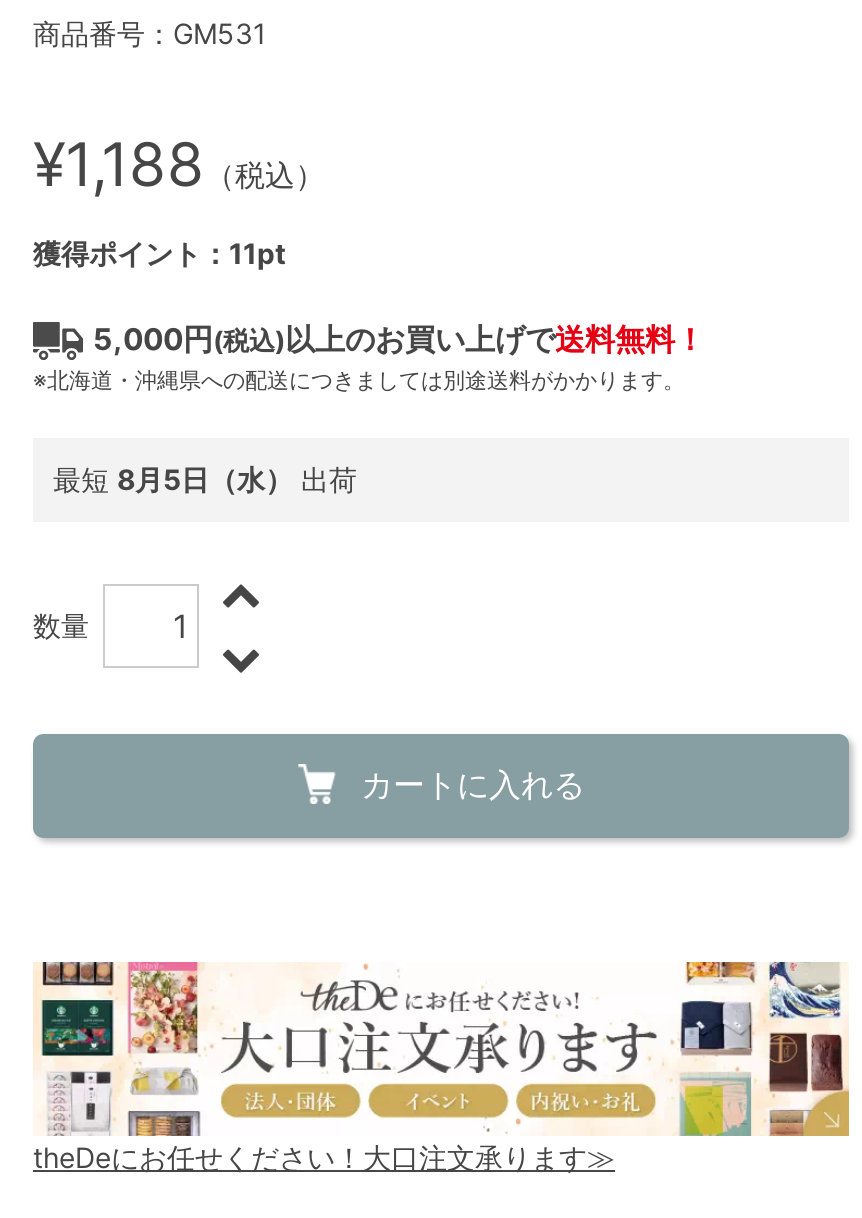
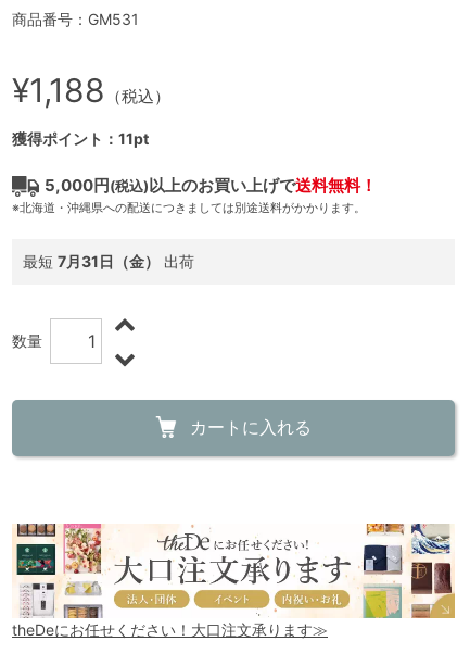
- 最短8月5日（水）出荷
+ 最短7月31日（金）出荷
